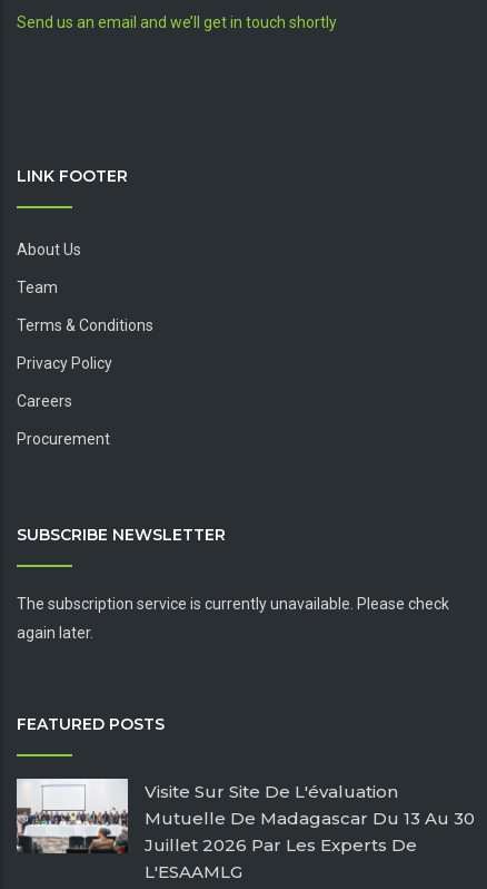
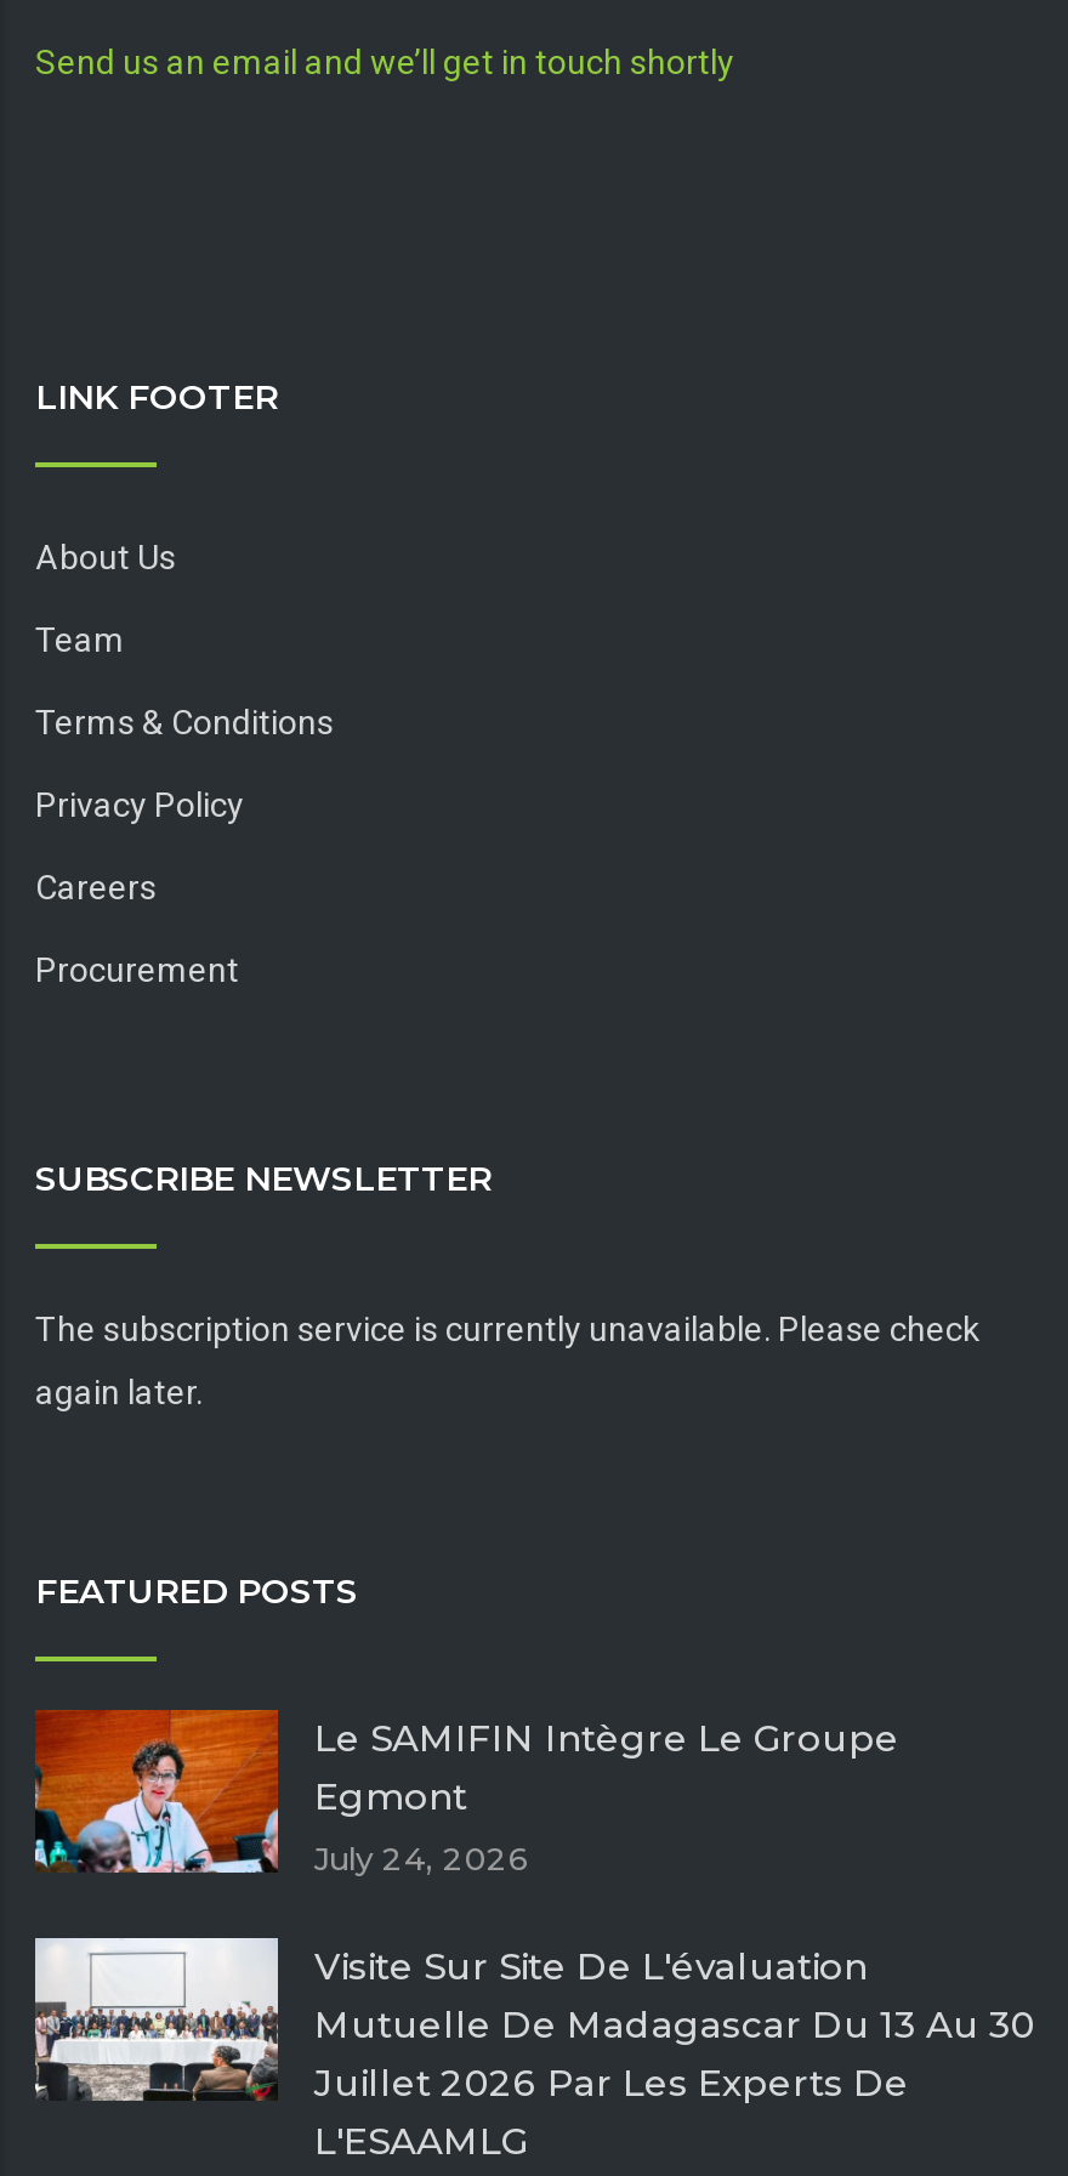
+ [image]
+ Le SAMIFIN Intègre Le Groupe
+ Egmont
+ July 24, 2026
